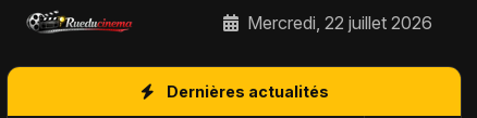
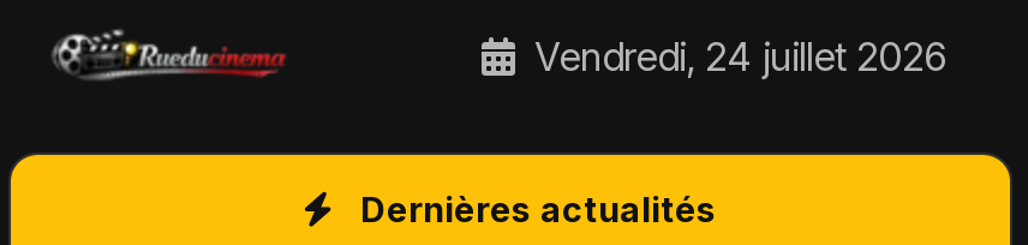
- Mercredi, 22 juillet 2026
+ Vendredi, 24 juillet 2026
